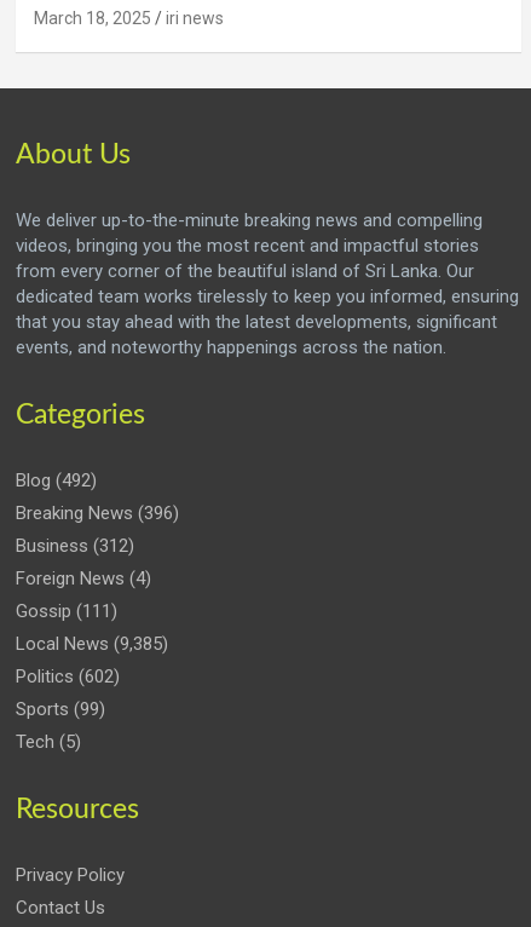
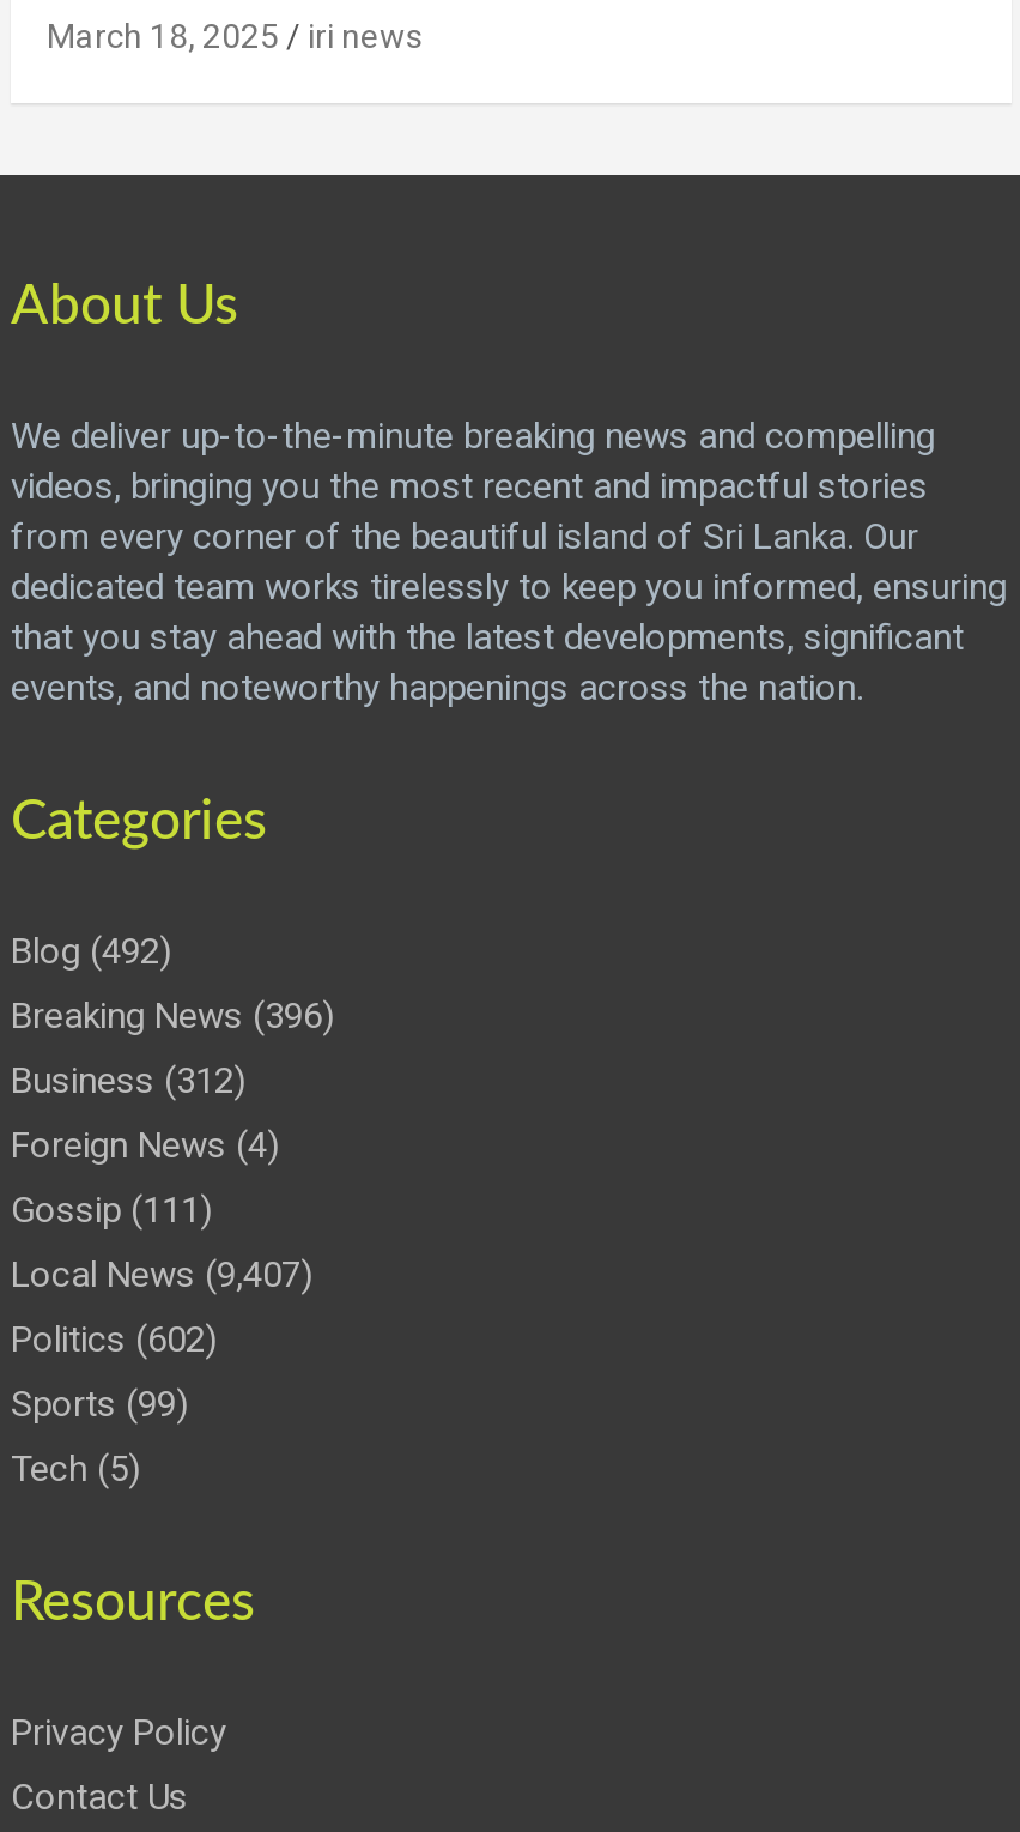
- Local News (9,385)
+ Local News (9,407)
